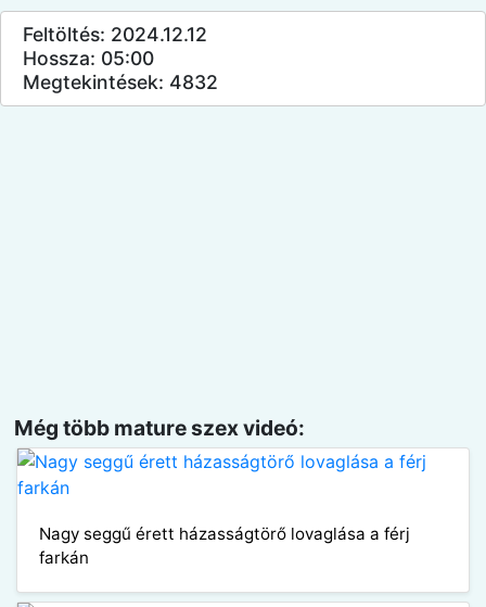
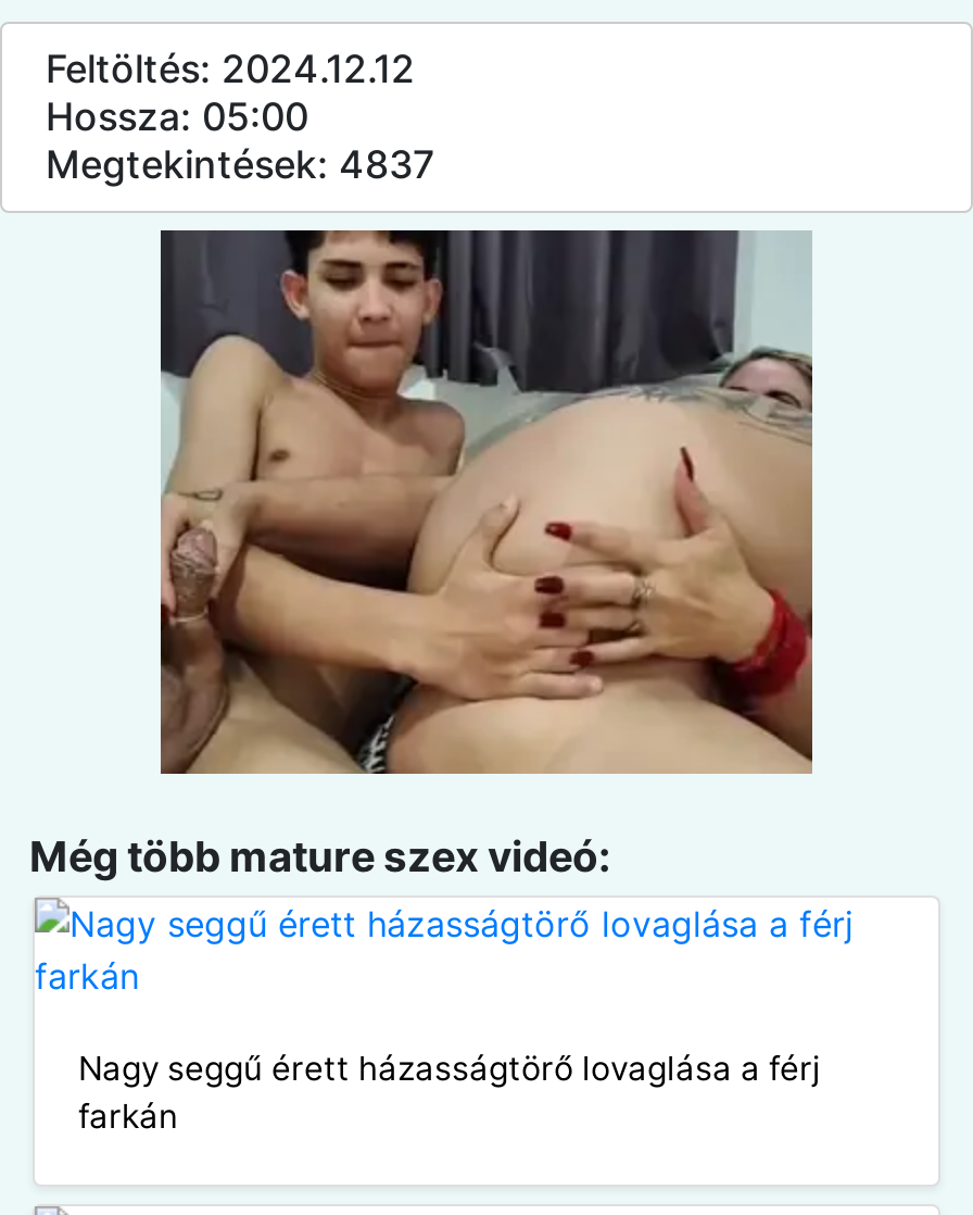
- Megtekintések: 4832
+ Megtekintések: 4837

+ [image]
